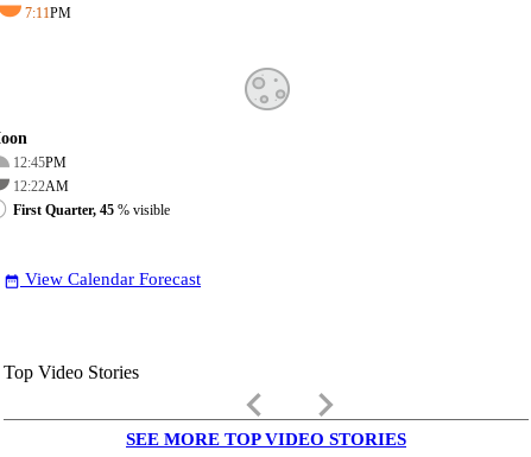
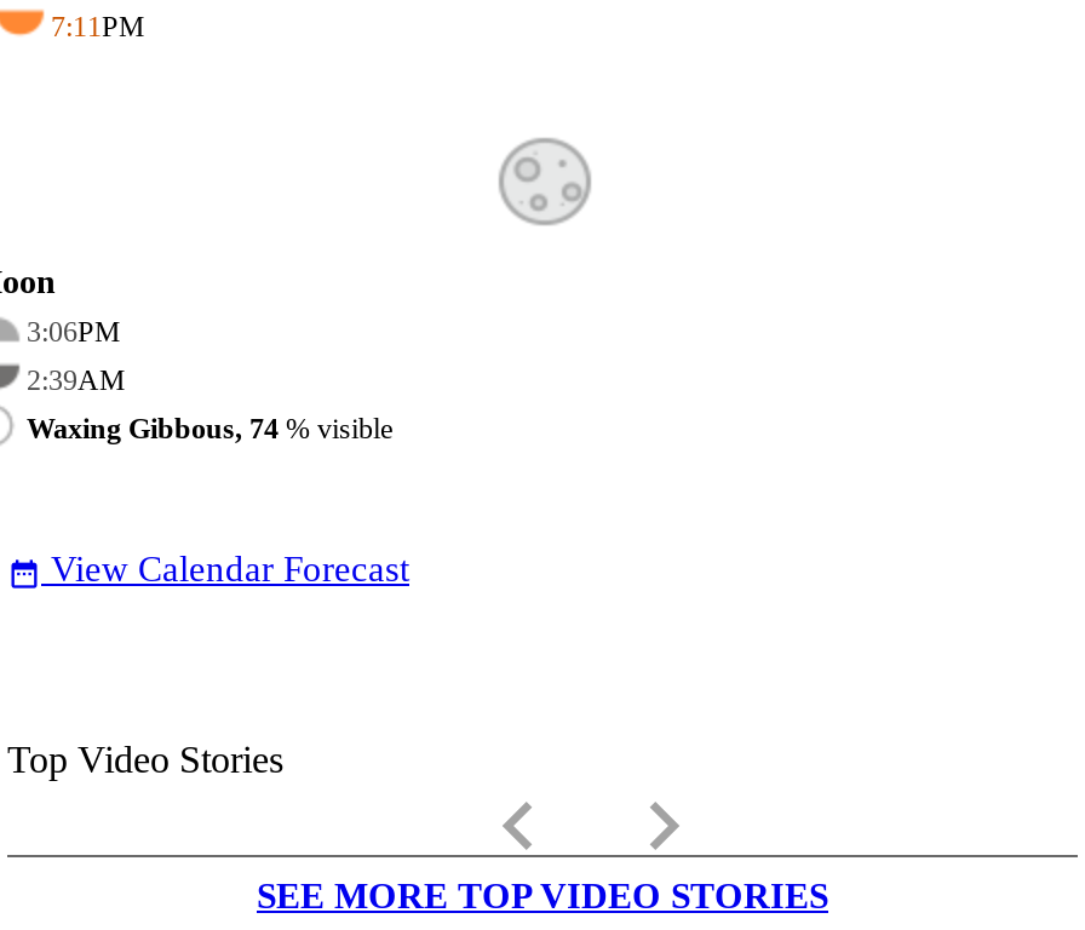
- 12:45PM
+ 3:06PM

- 12:22AM
+ 2:39AM

- First Quarter, 45% visible
+ Waxing Gibbous, 74% visible
